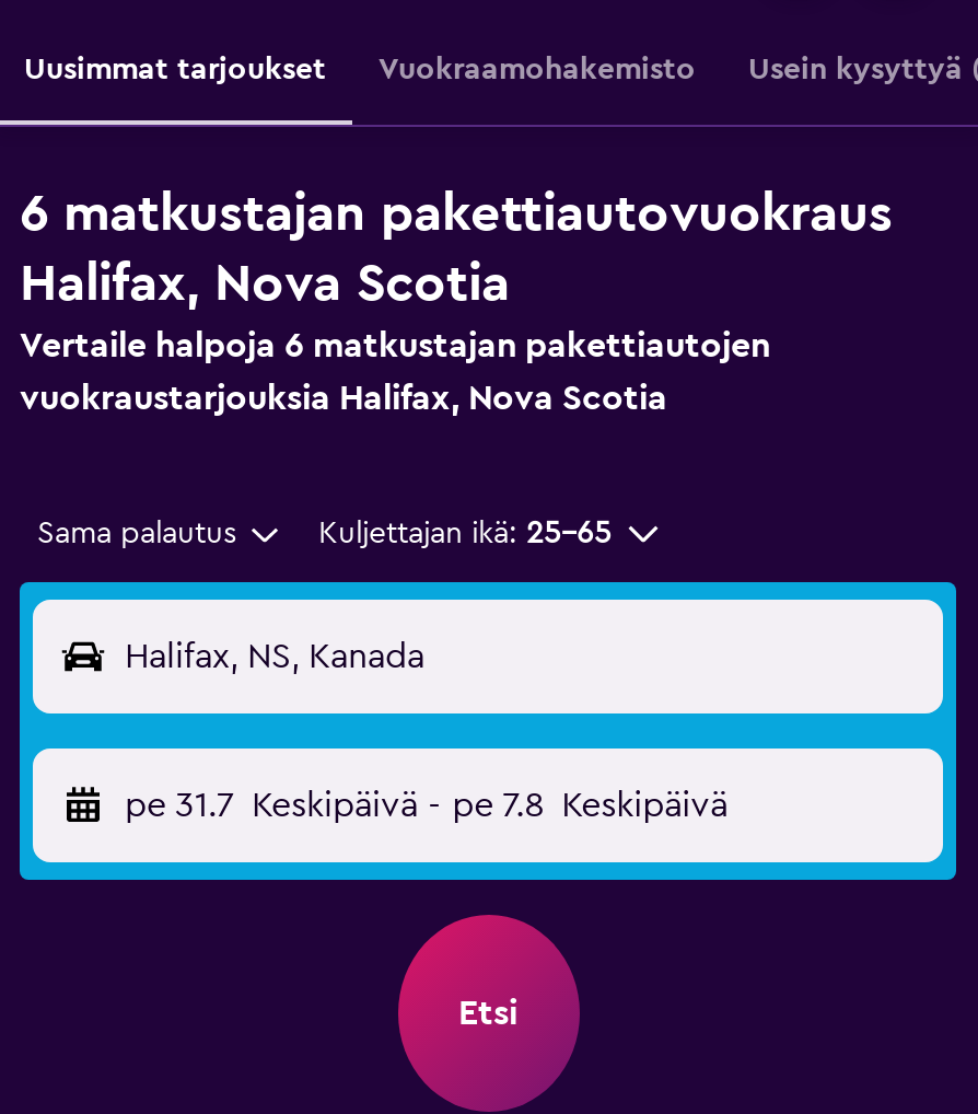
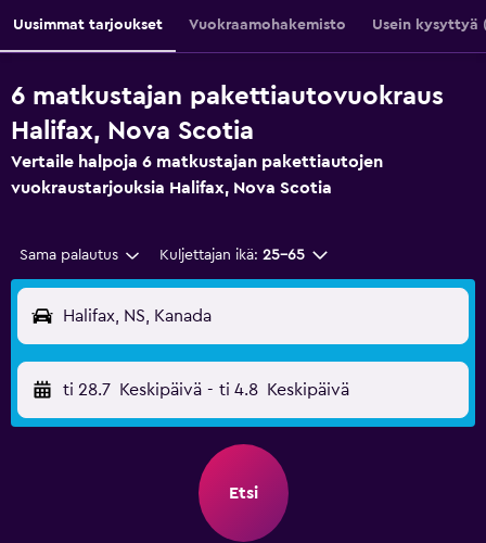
- pe 31.7 Keskipäivä - pe 7.8 Keskipäivä
+ ti 28.7 Keskipäivä - ti 4.8 Keskipäivä
